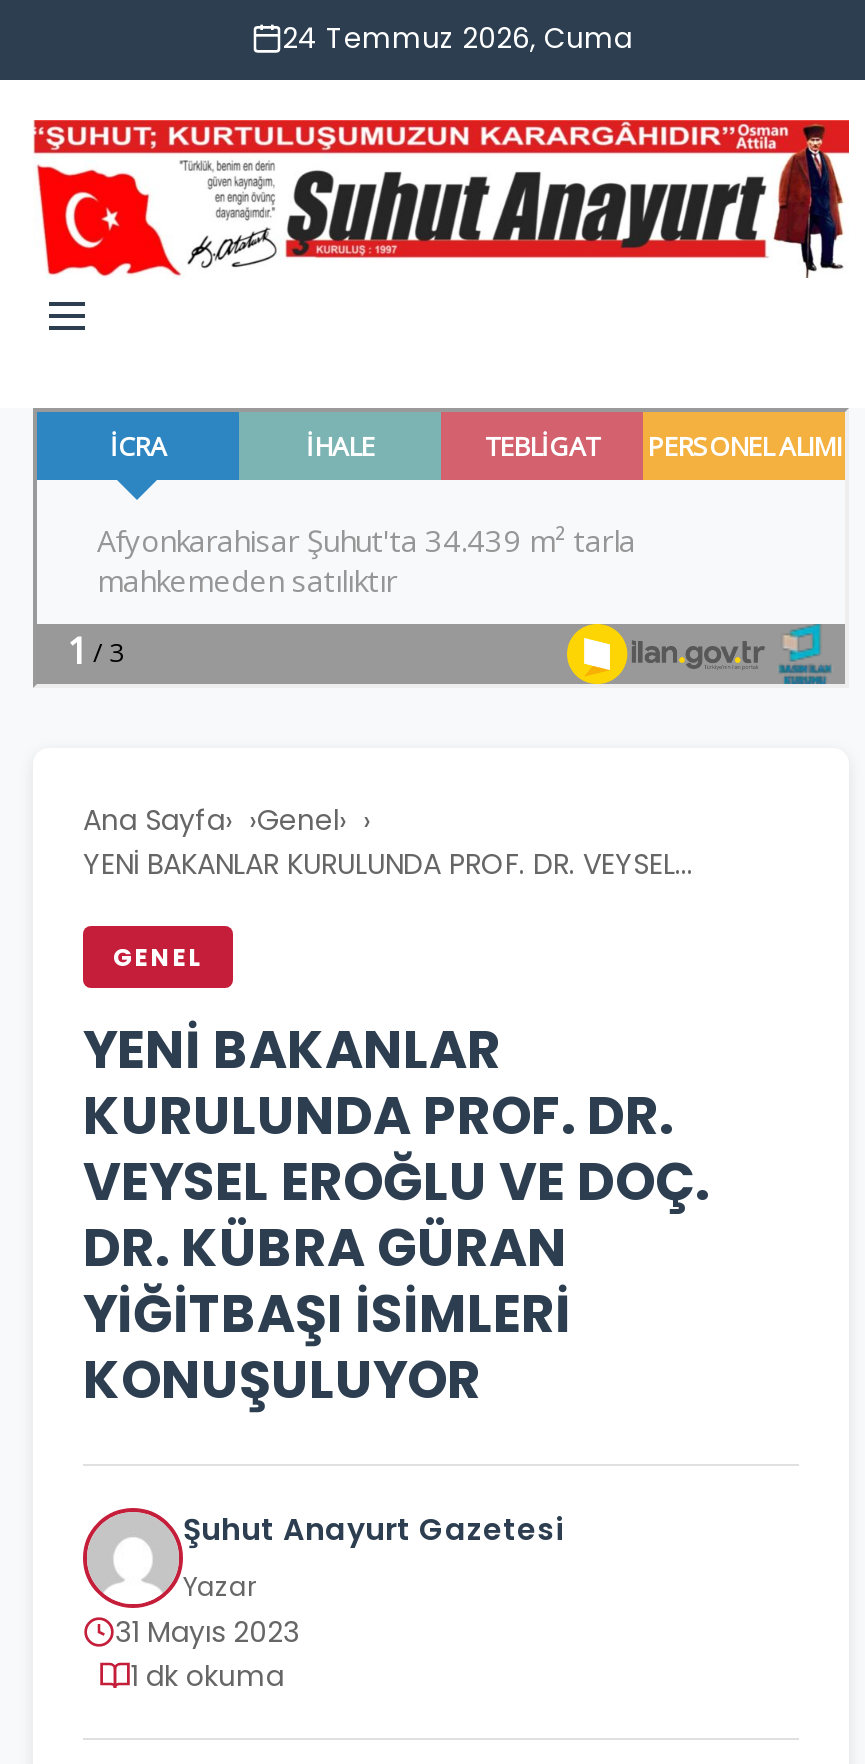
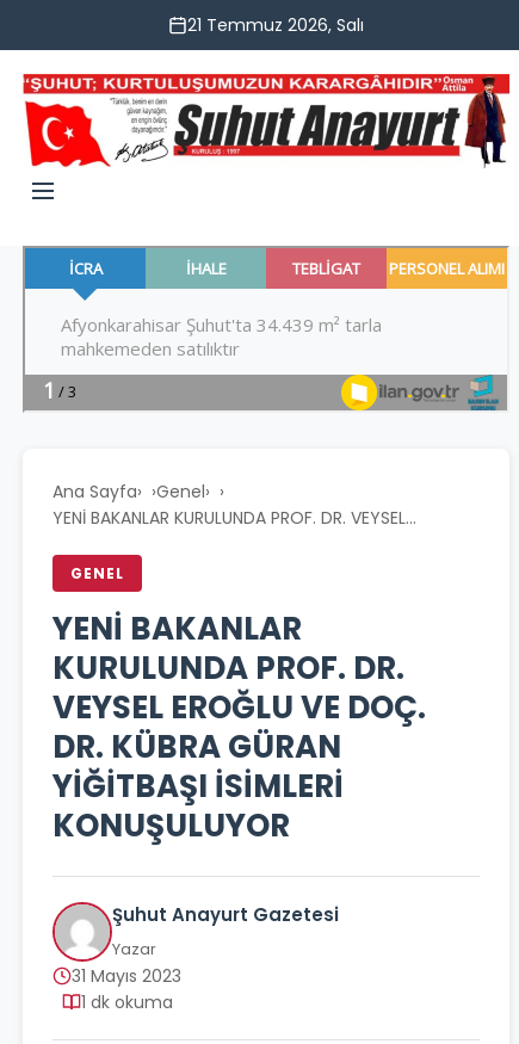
- 24 Temmuz 2026, Cuma
+ 21 Temmuz 2026, Salı
